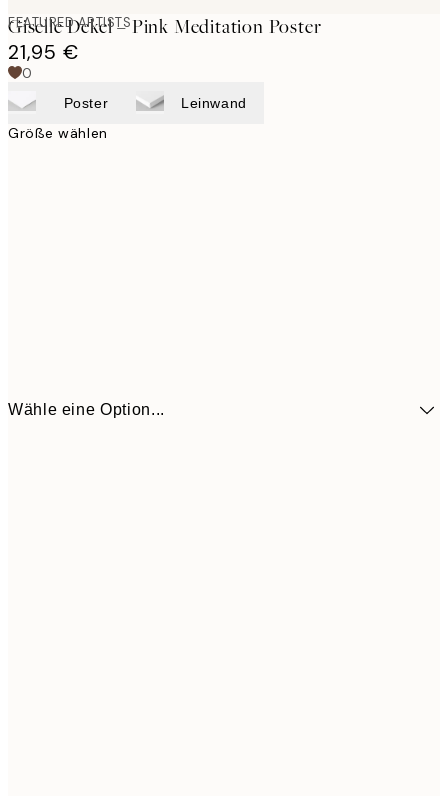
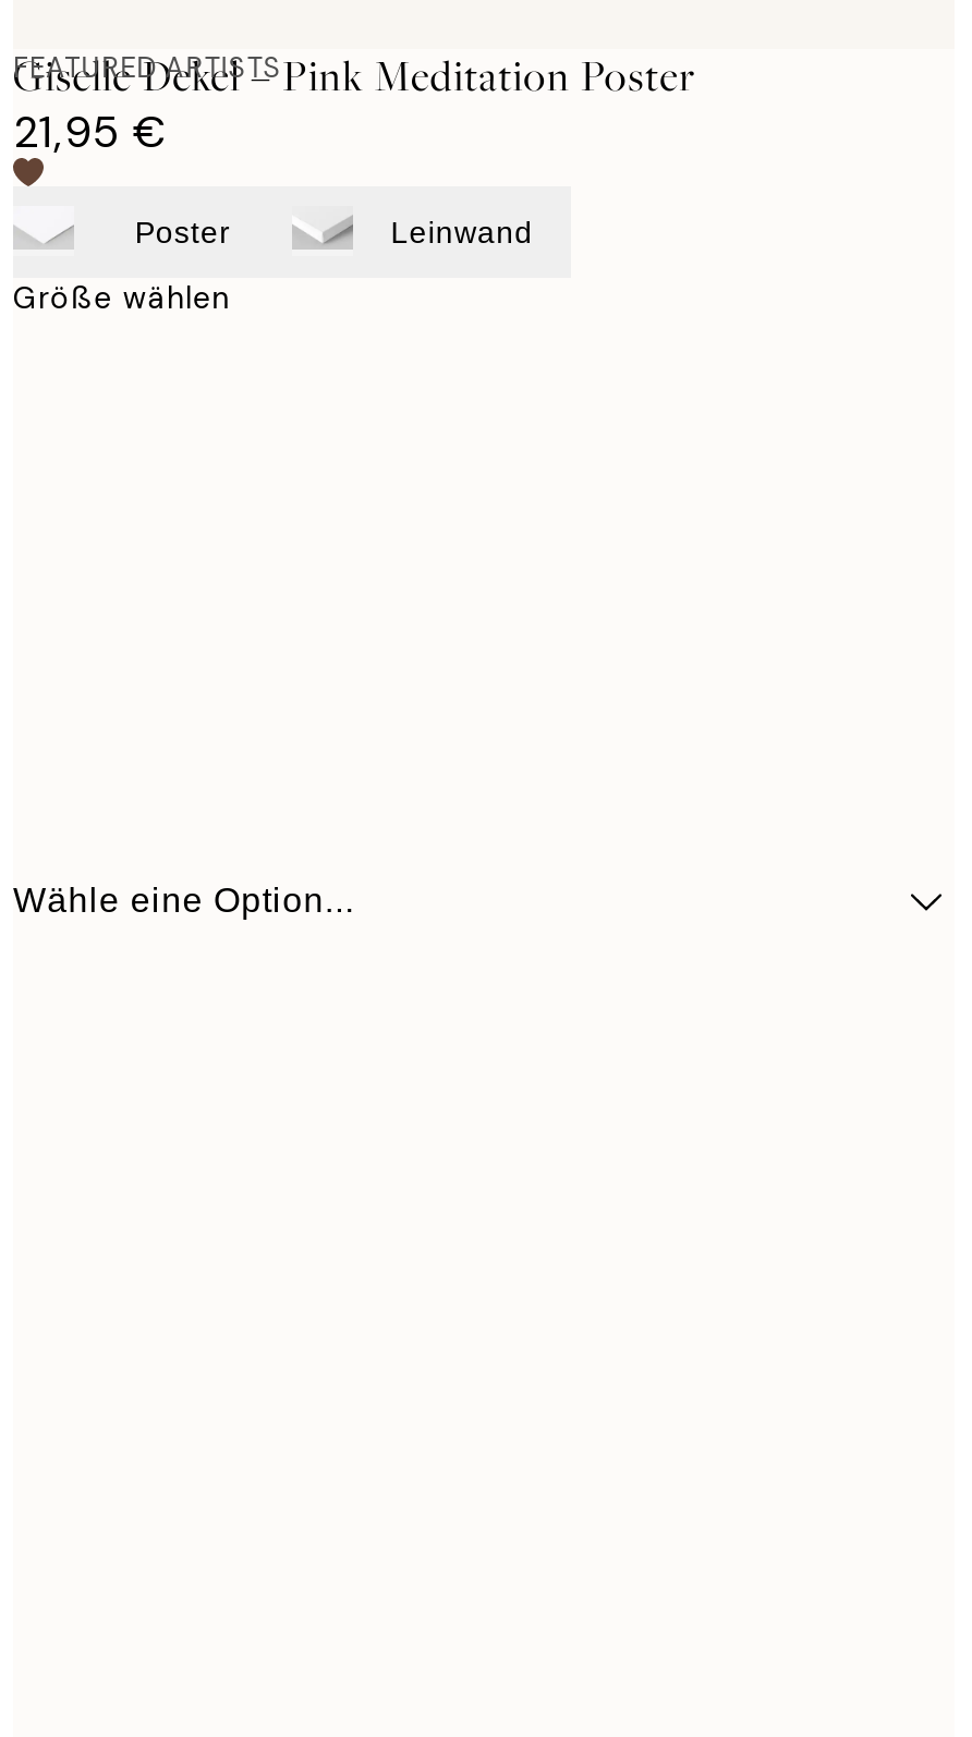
- 0
